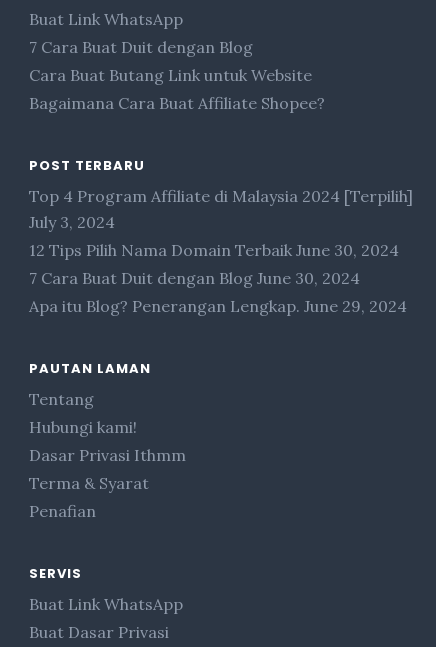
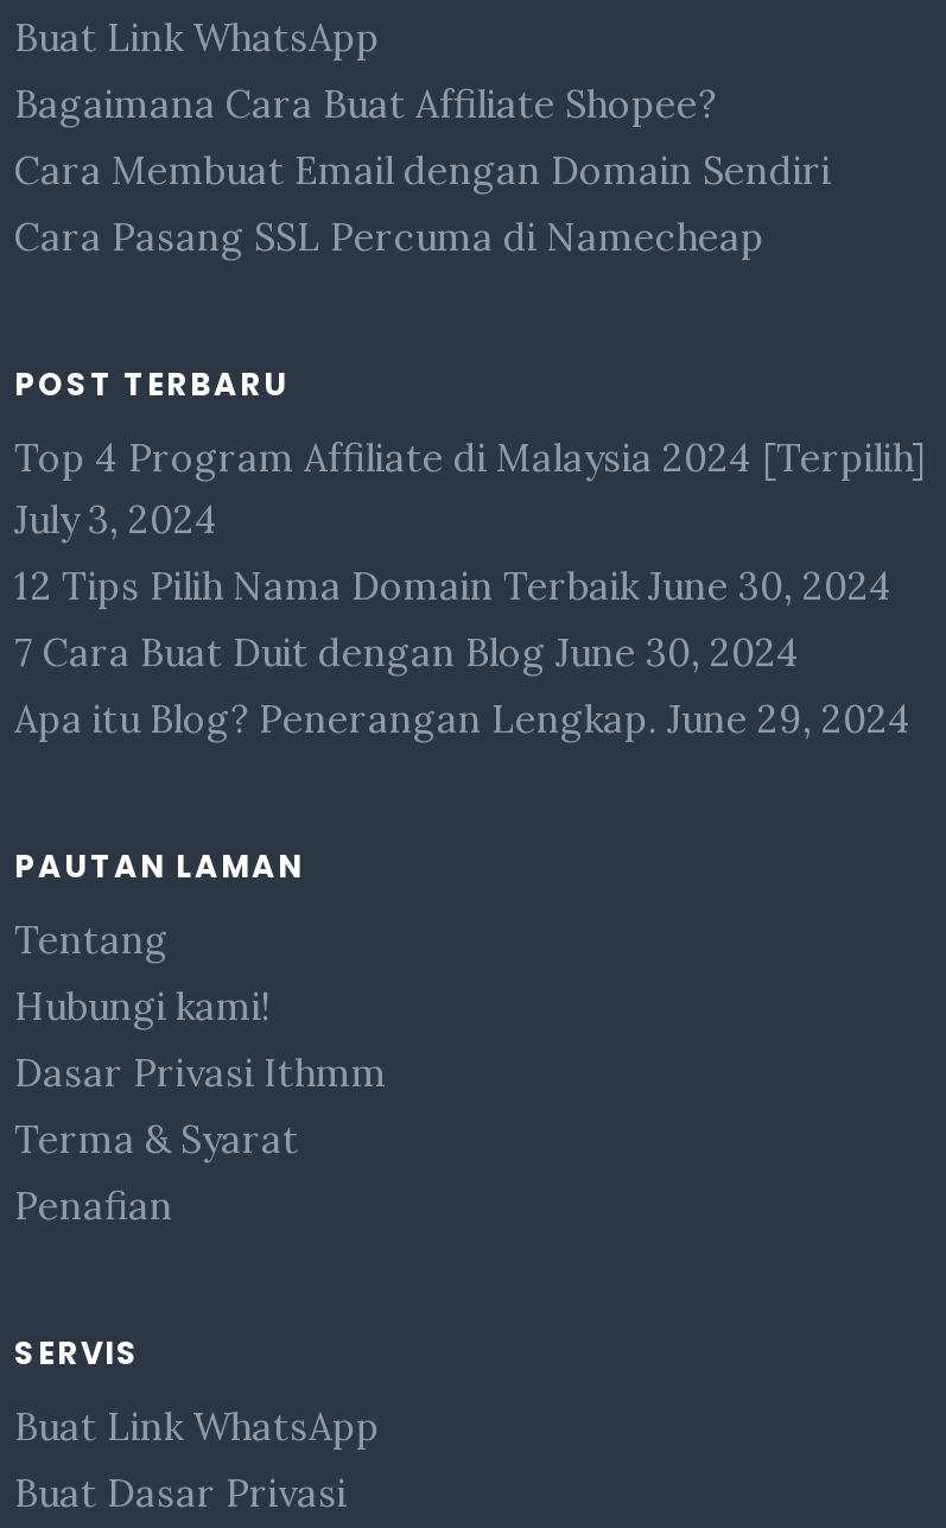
- 7 Cara Buat Duit dengan Blog
- Cara Buat Butang Link untuk Website

moved up: Bagaimana Cara Buat Affiliate Shopee?

+ Cara Membuat Email dengan Domain Sendiri
+ Cara Pasang SSL Percuma di Namecheap
